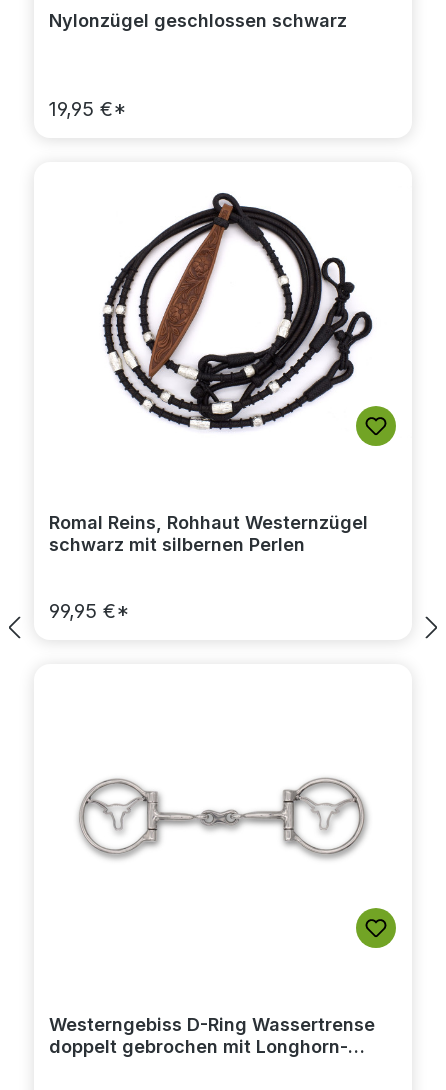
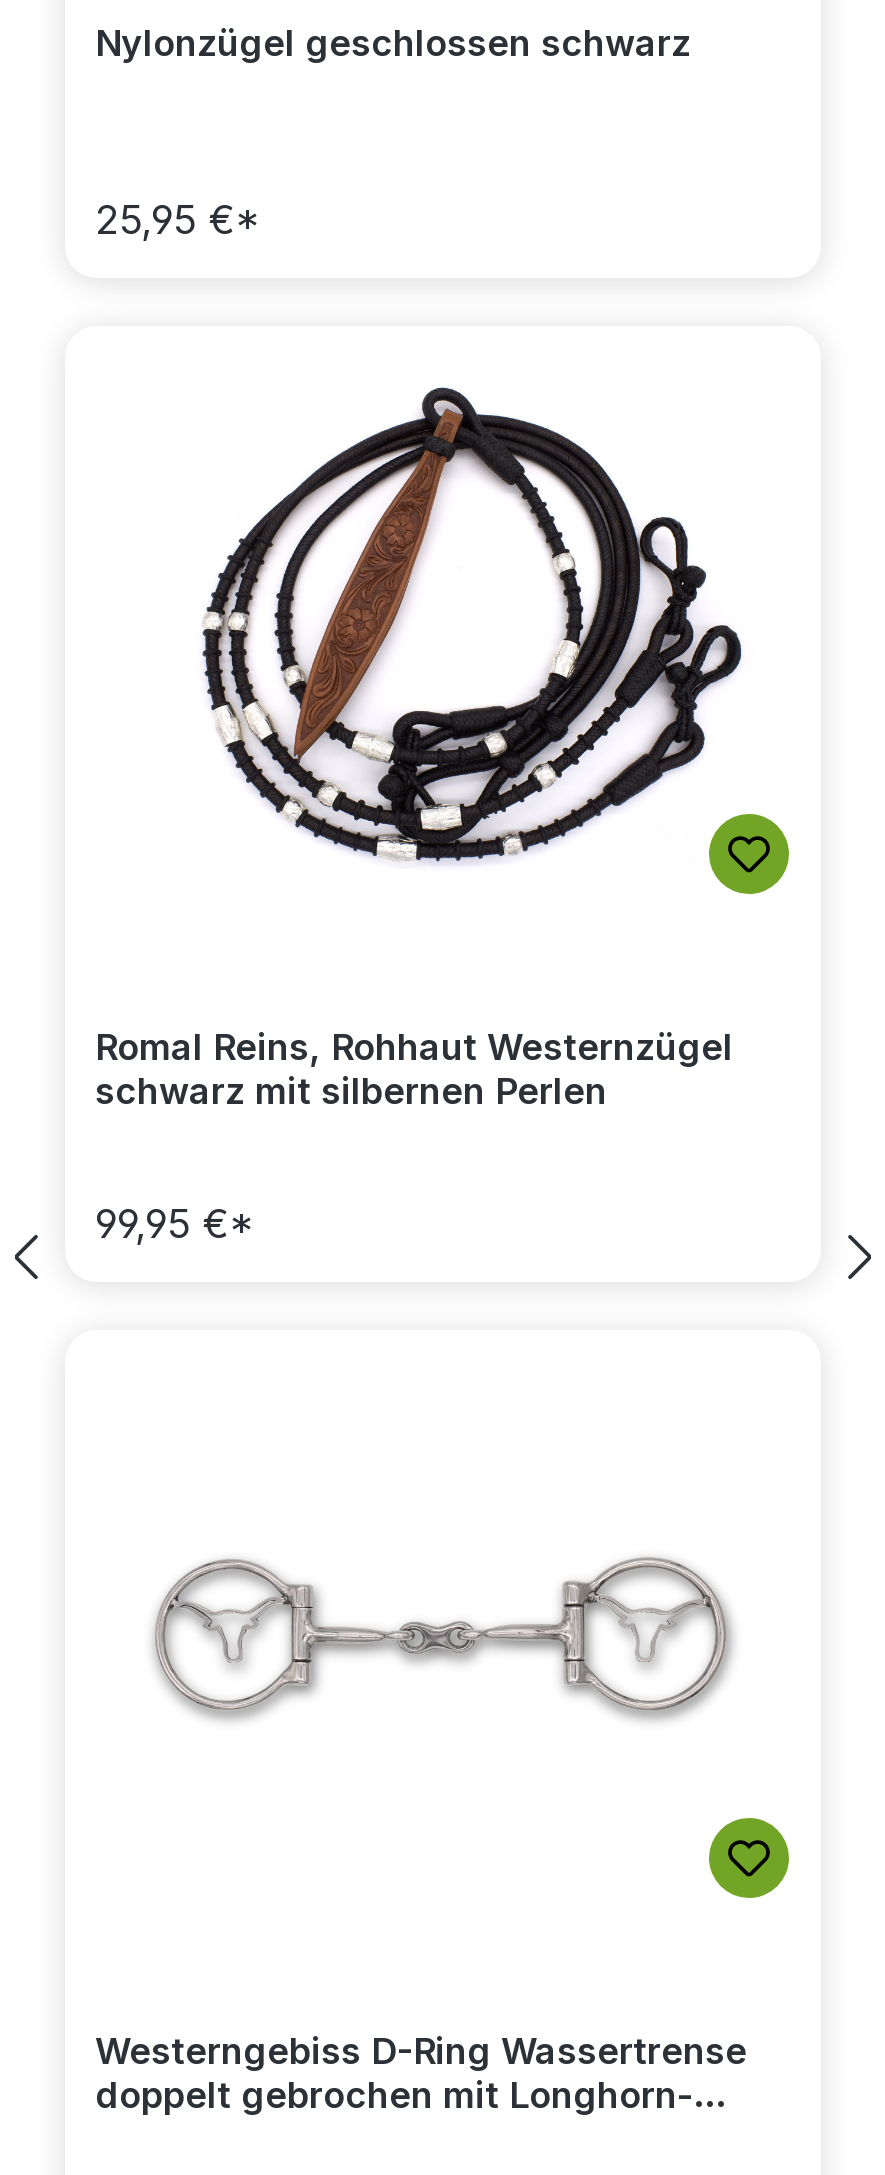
- 19,95 €*
+ 25,95 €*
